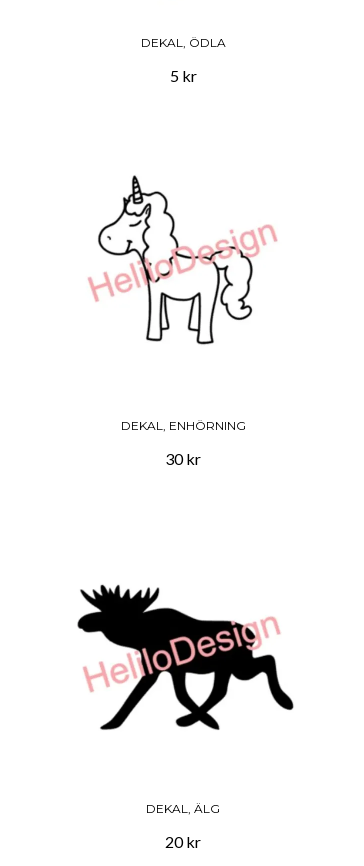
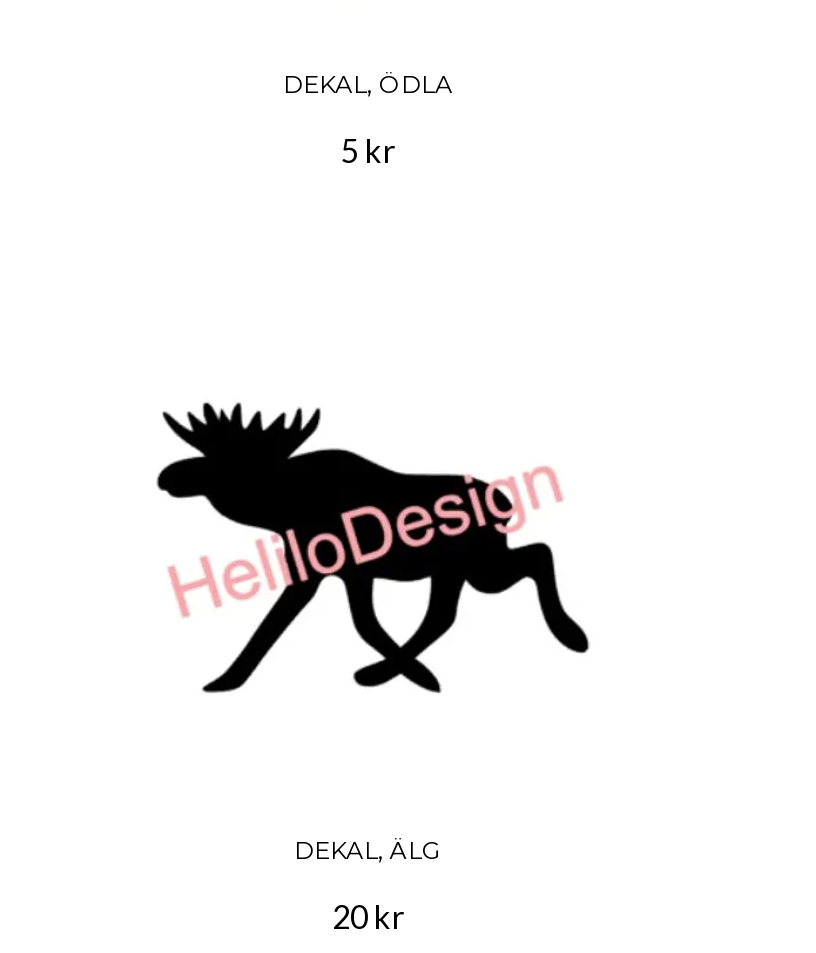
- [image]

- DEKAL, ENHÖRNING
- 30 kr
